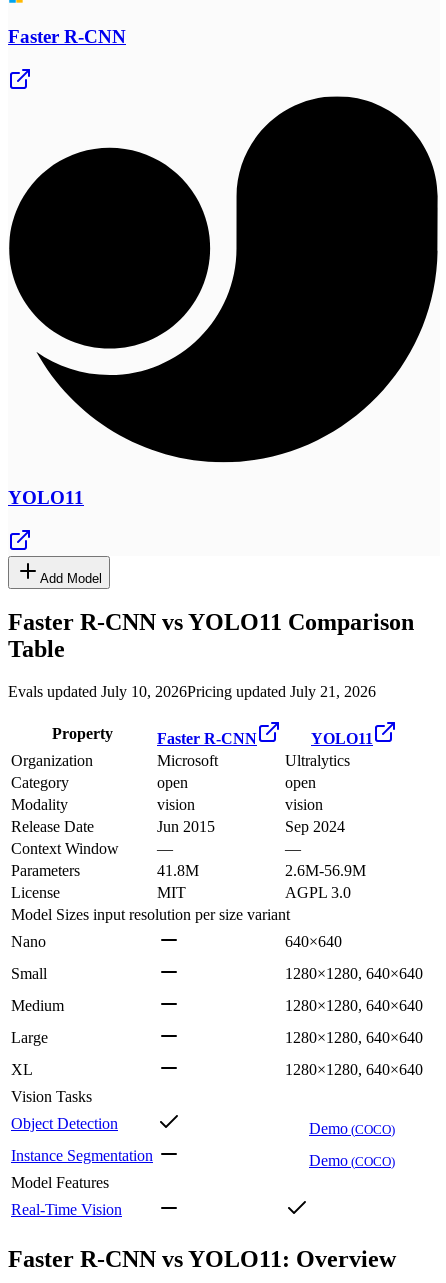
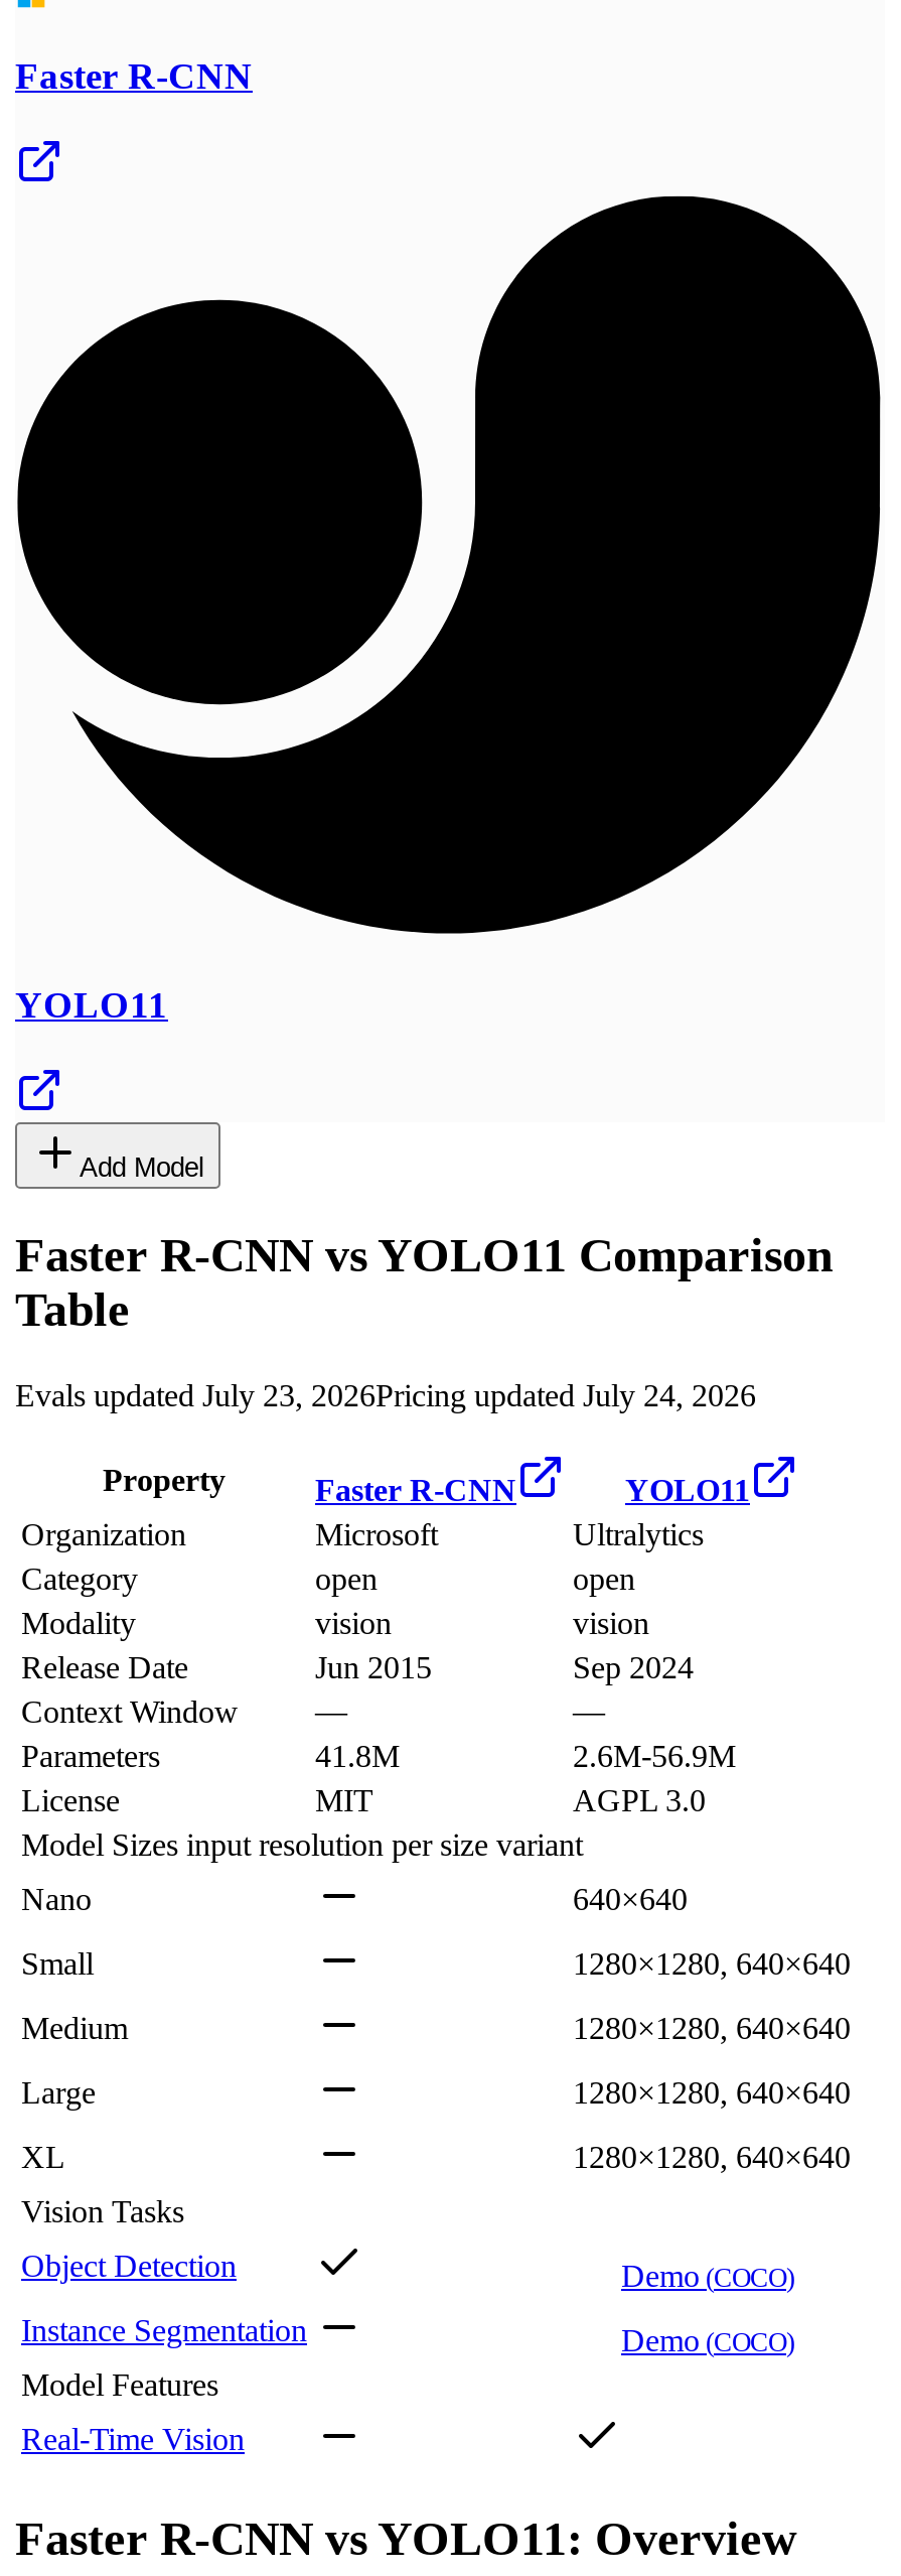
- Evals updated July 10, 2026Pricing updated July 21, 2026
+ Evals updated July 23, 2026Pricing updated July 24, 2026
